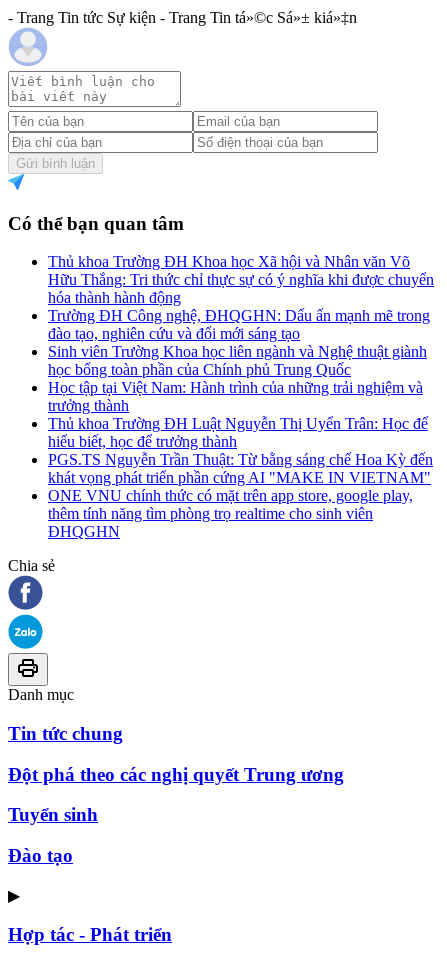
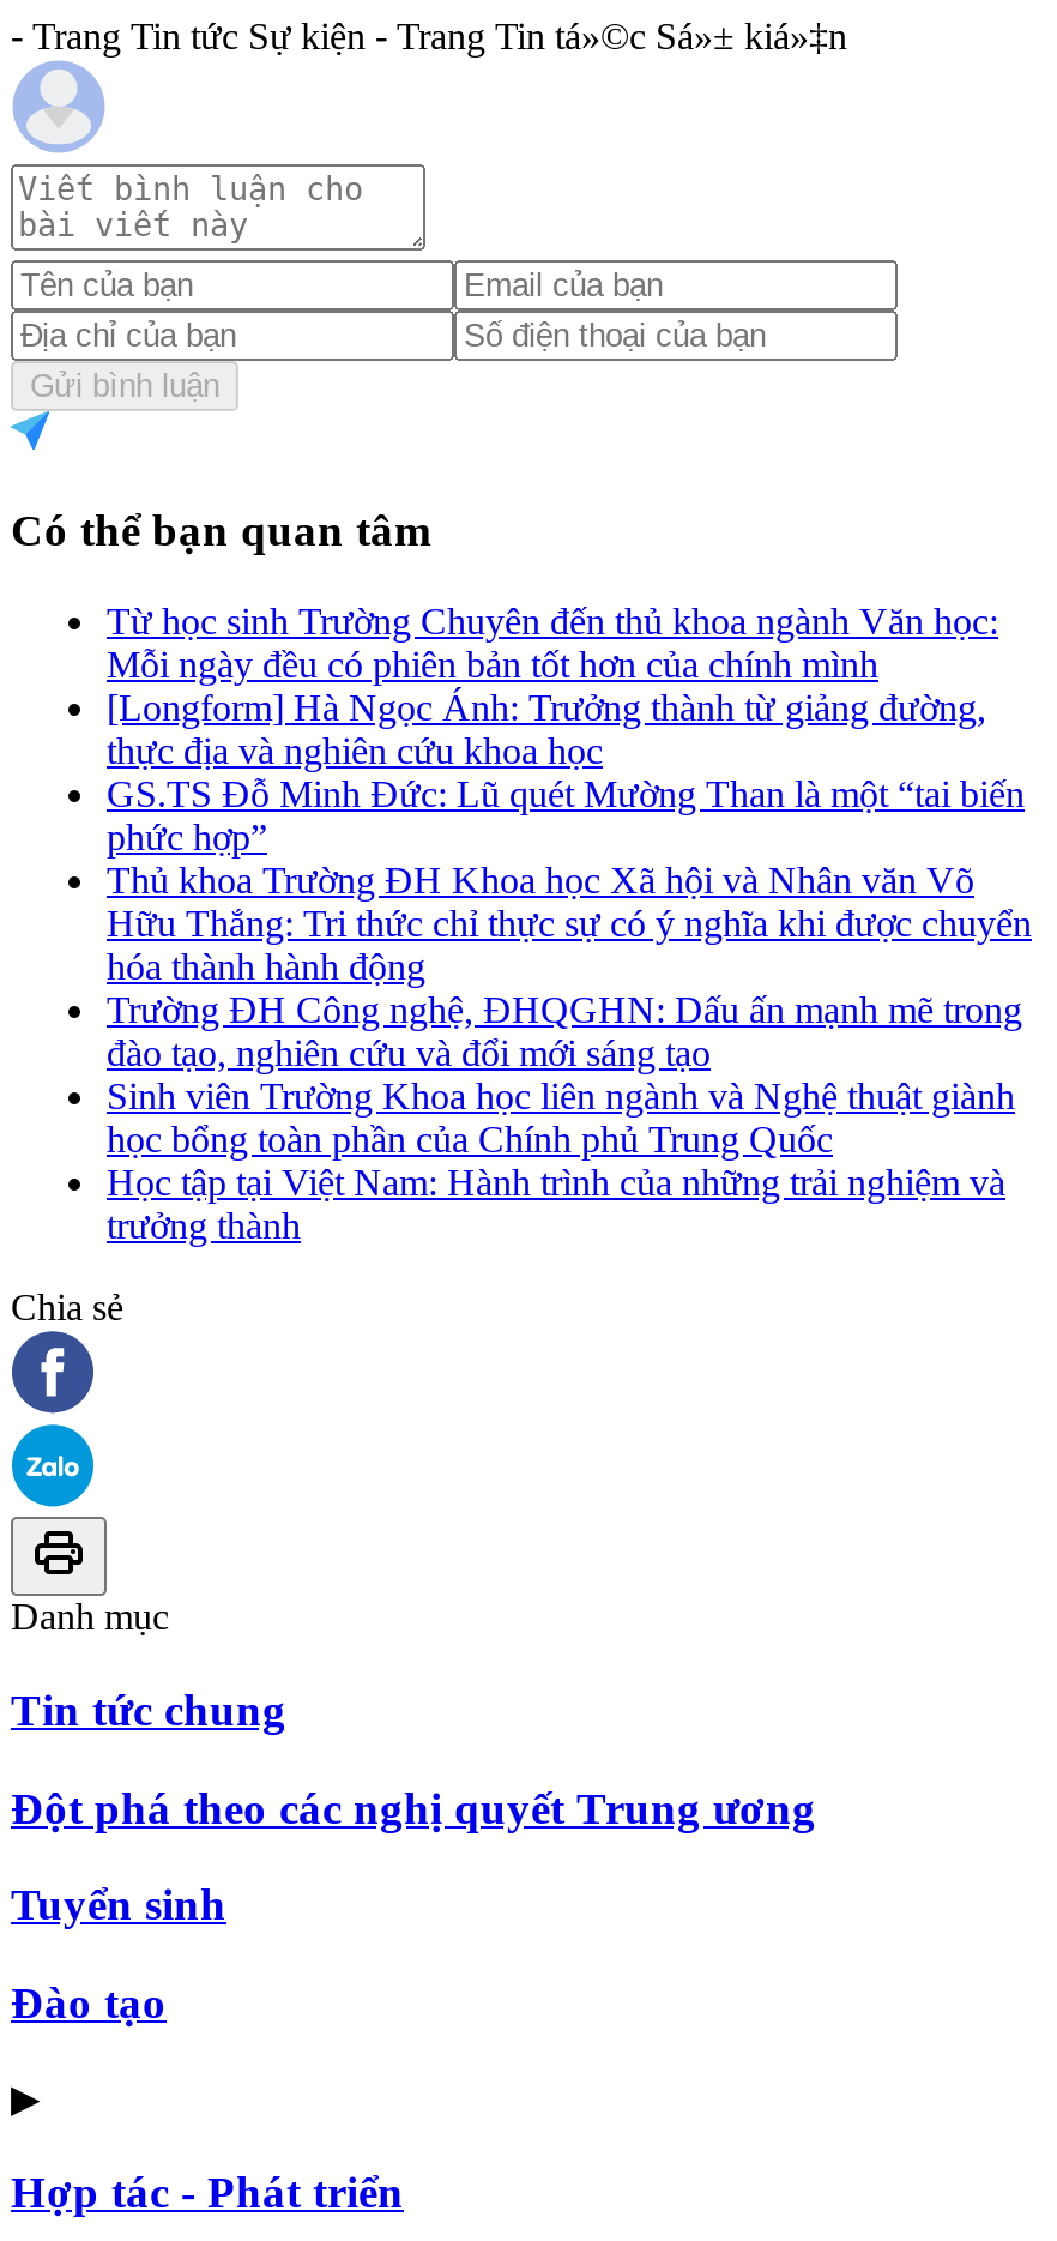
+ Từ học sinh Trường Chuyên đến thủ khoa ngành Văn học:
+ Mỗi ngày đều có phiên bản tốt hơn của chính mình
+ [Longform] Hà Ngọc Ánh: Trưởng thành từ giảng đường,
+ thực địa và nghiên cứu khoa học
+ GS.TS Đỗ Minh Đức: Lũ quét Mường Than là một “tai biến
+ phức hợp”

moved down: Thủ khoa Trường ĐH Khoa học Xã hội và Nhân văn Võ | Hữu Thắng: Tri thức chỉ thực sự có ý nghĩa khi được chuyển | hóa thành hành động | ... | Học tập tại Việt Nam: Hành trình của những trải nghiệm và | trưởng thành

- Thủ khoa Trường ĐH Luật Nguyễn Thị Uyển Trân: Học để
- hiểu biết, học để trưởng thành
- PGS.TS Nguyễn Trần Thuật: Từ bằng sáng chế Hoa Kỳ đến
- khát vọng phát triển phần cứng AI "MAKE IN VIETNAM"
- ONE VNU chính thức có mặt trên app store, google play,
- thêm tính năng tìm phòng trọ realtime cho sinh viên
- ĐHQGHN
